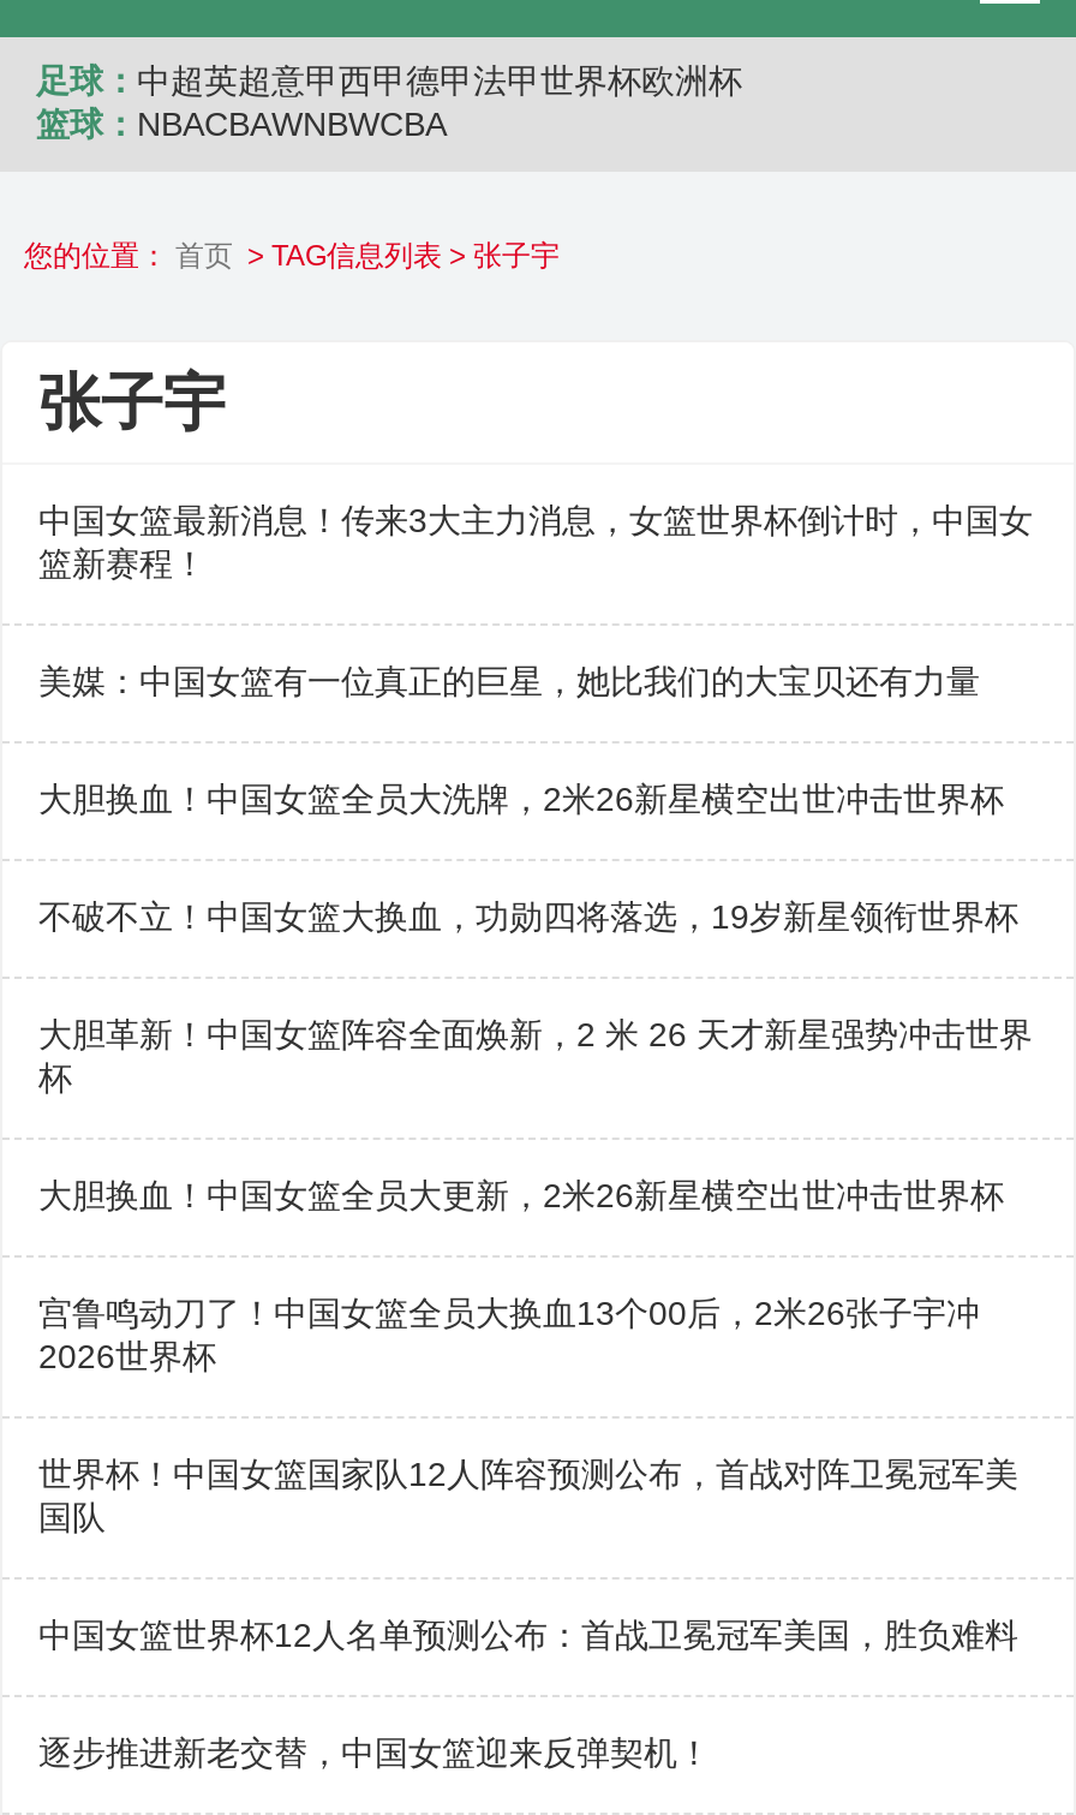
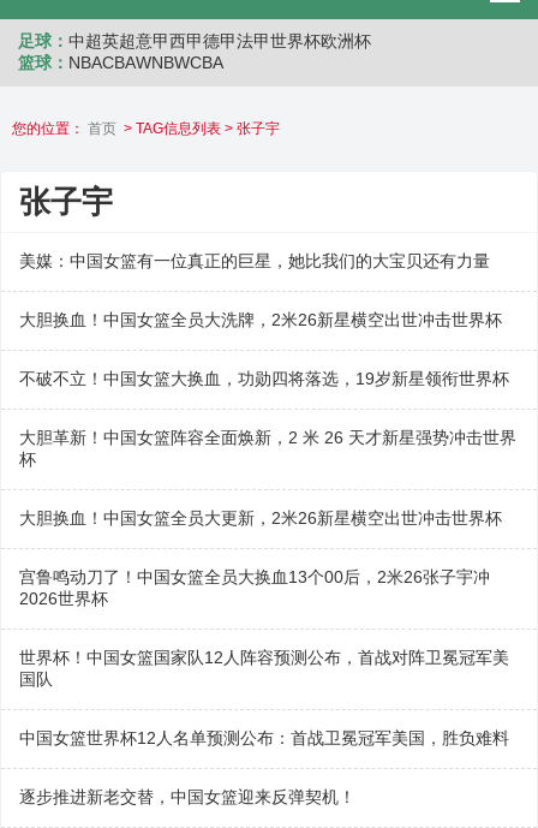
- 中国女篮最新消息！传来3大主力消息，女篮世界杯倒计时，中国女
- 篮新赛程！
